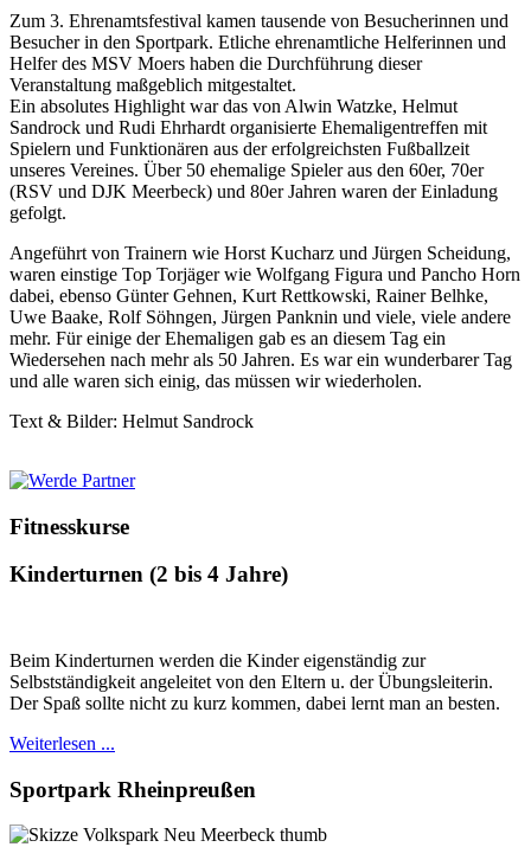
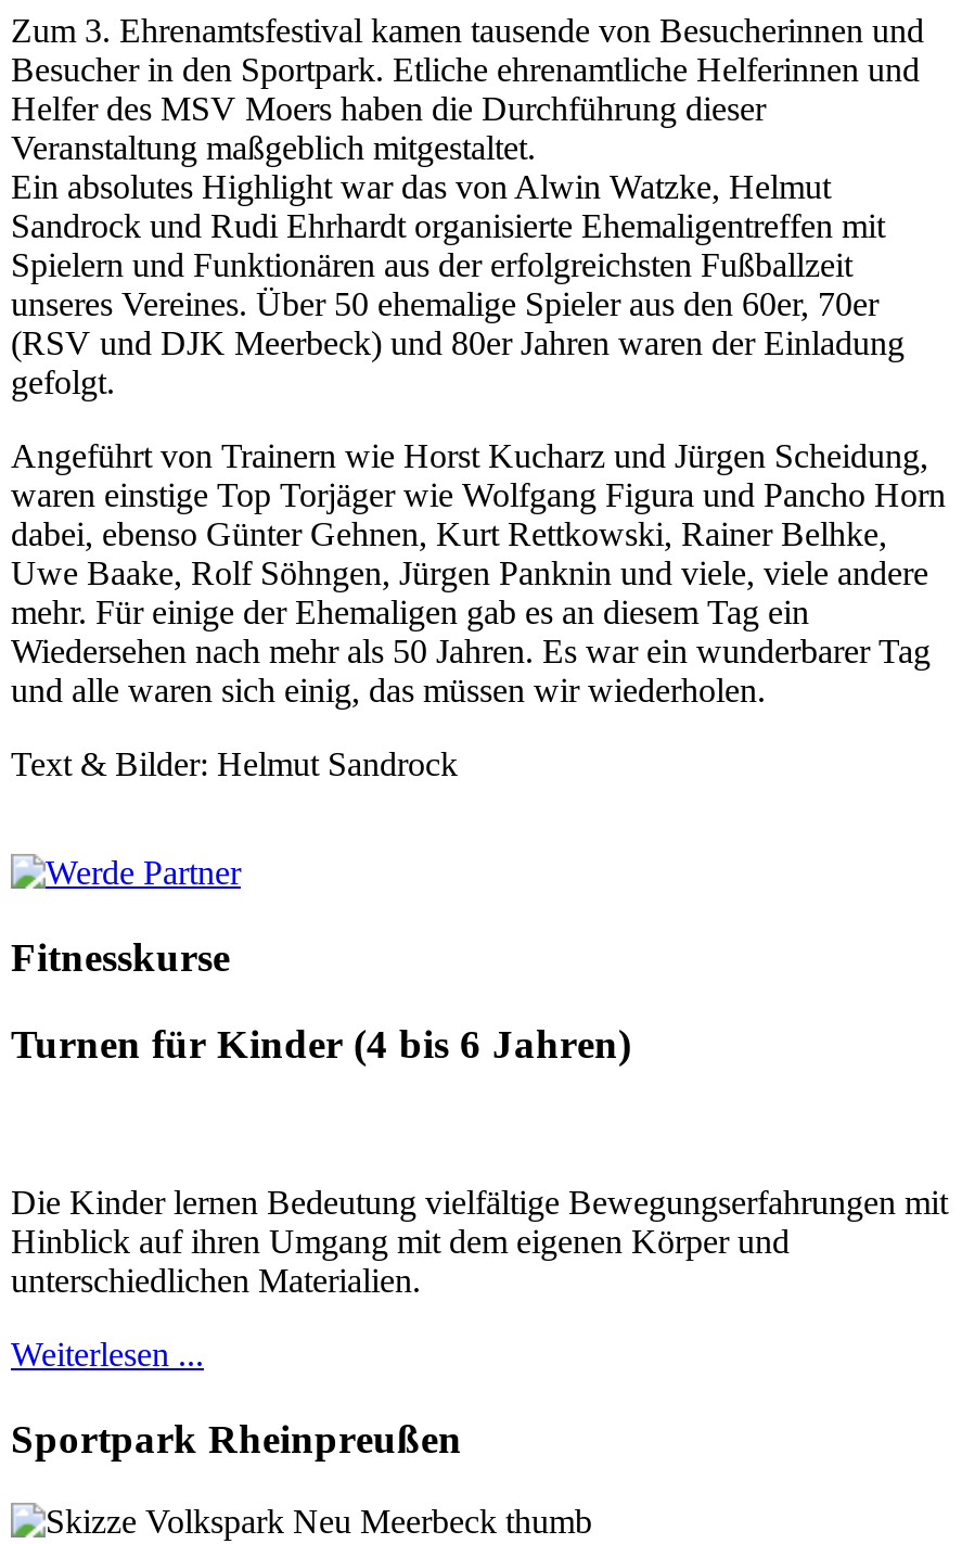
- Kinderturnen (2 bis 4 Jahre)
+ Turnen für Kinder (4 bis 6 Jahren)

- Beim Kinderturnen werden die Kinder eigenständig zur
- Selbstständigkeit angeleitet von den Eltern u. der Übungsleiterin.
- Der Spaß sollte nicht zu kurz kommen, dabei lernt man an besten.
+ Die Kinder lernen Bedeutung vielfältige Bewegungserfahrungen mit
+ Hinblick auf ihren Umgang mit dem eigenen Körper und
+ unterschiedlichen Materialien.
